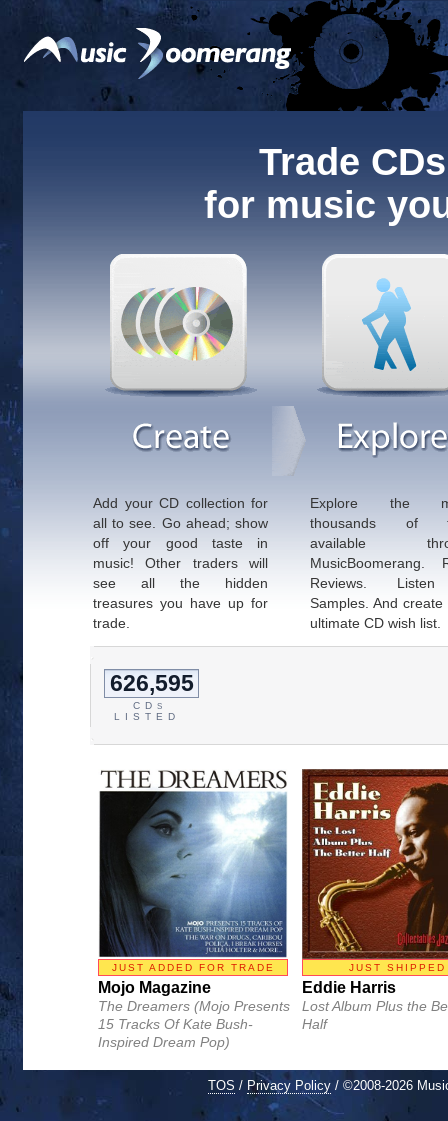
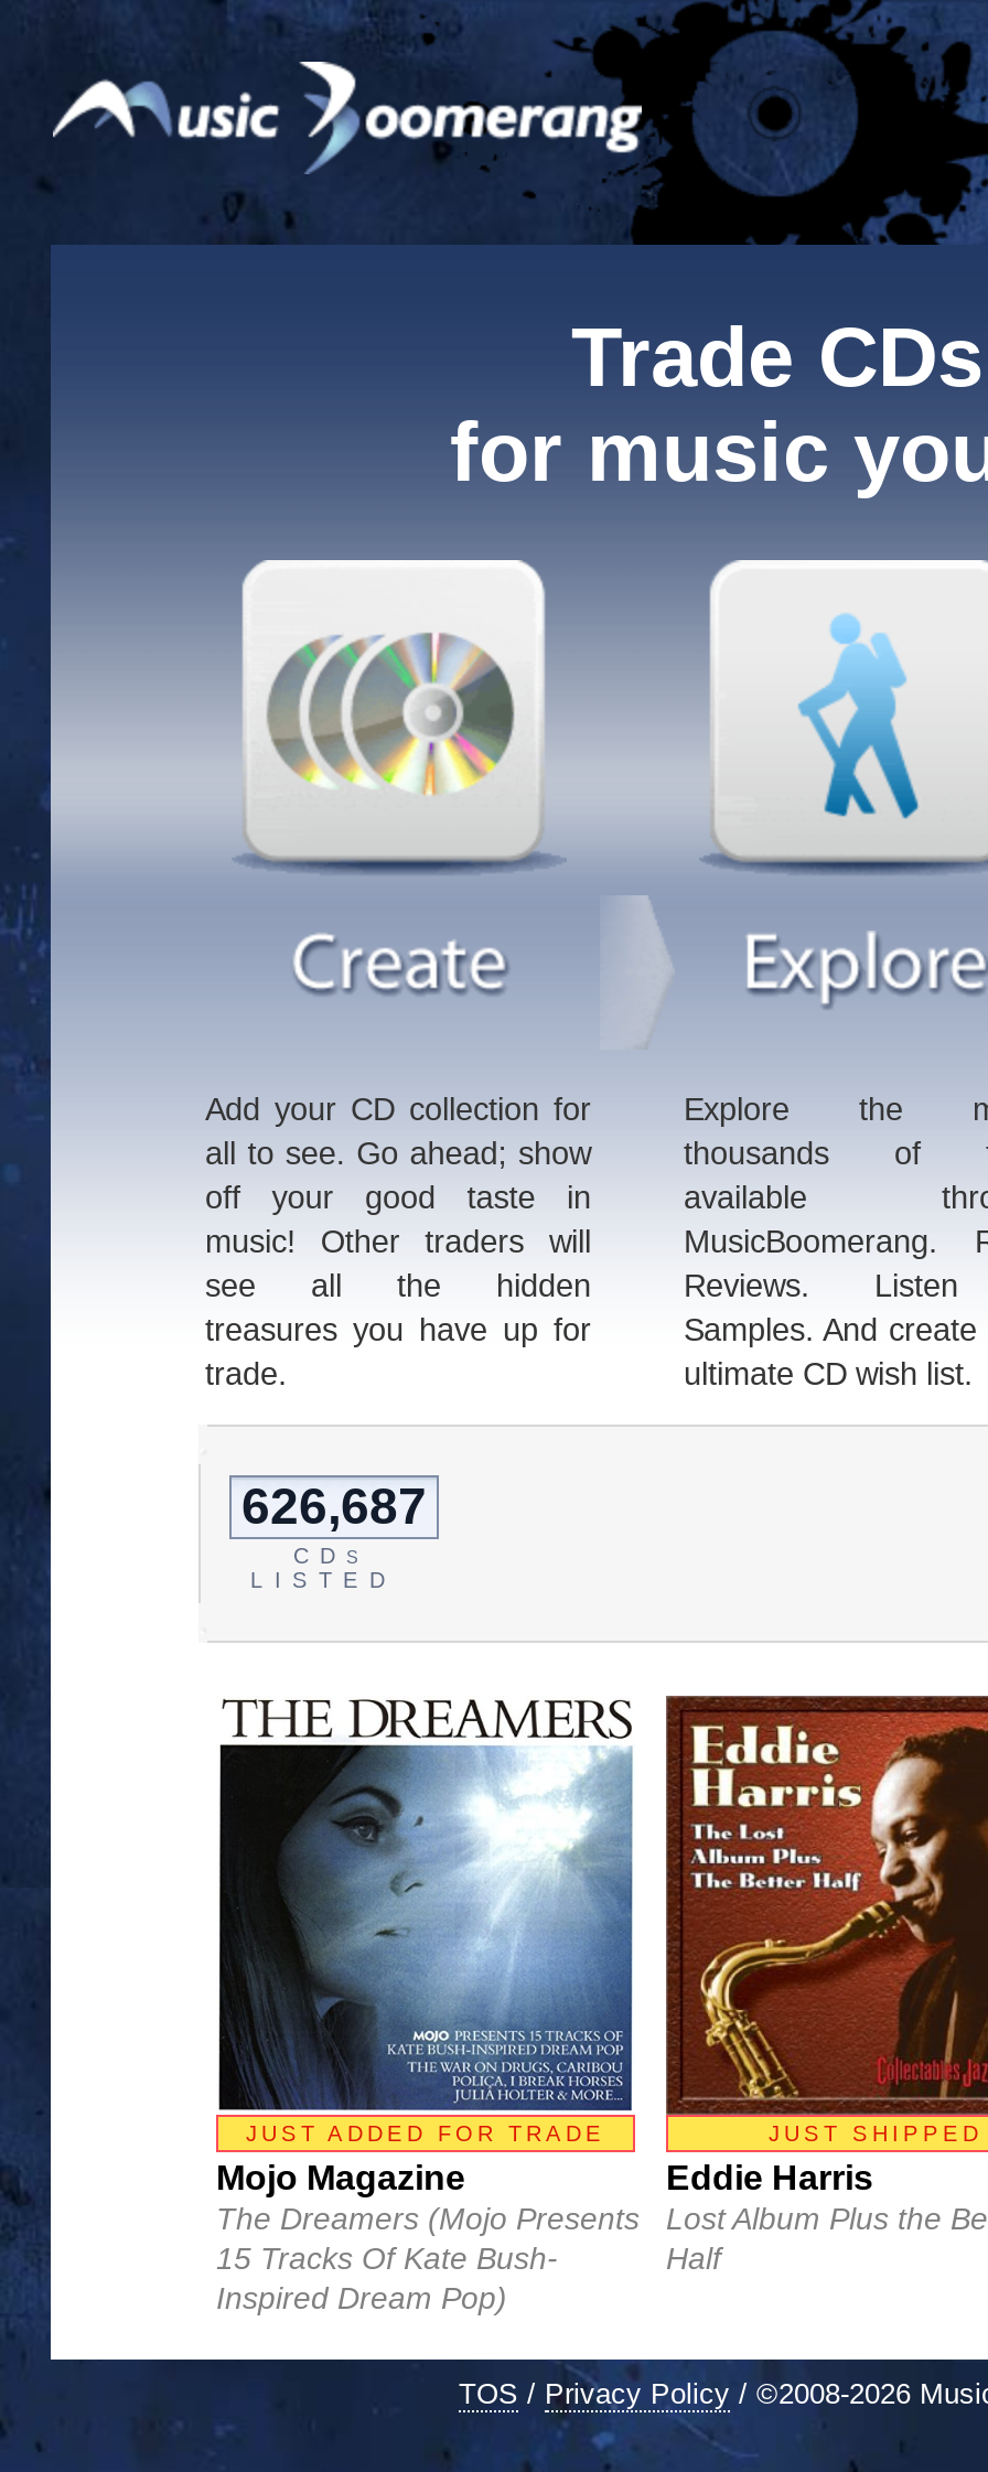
- 626,595
+ 626,687
